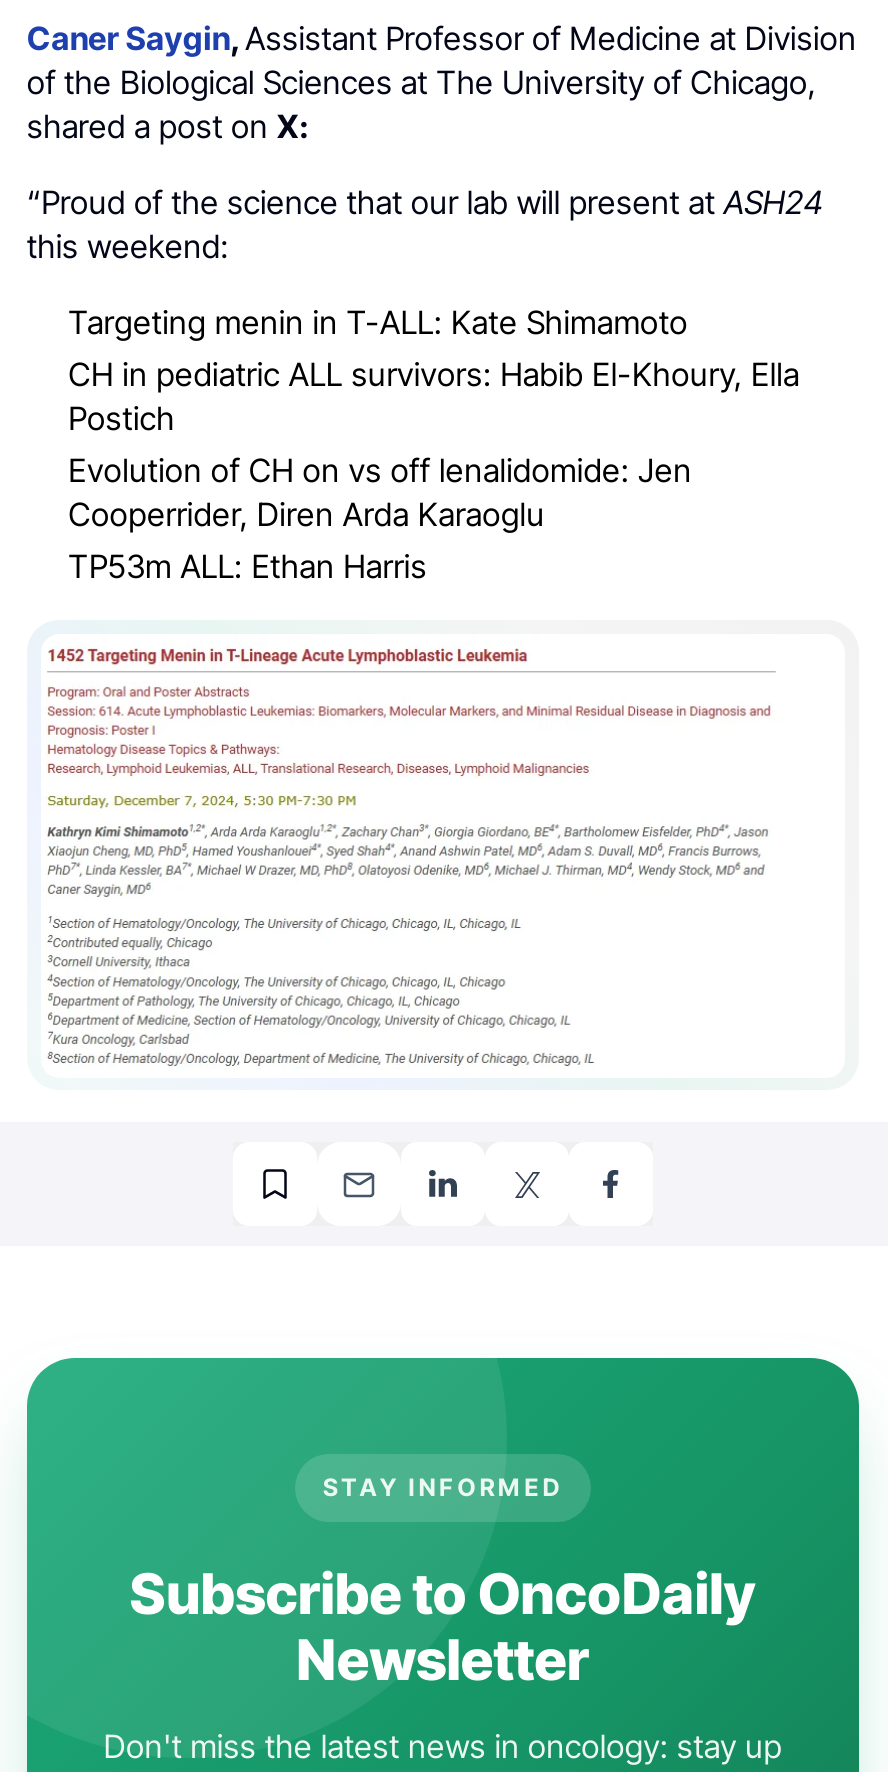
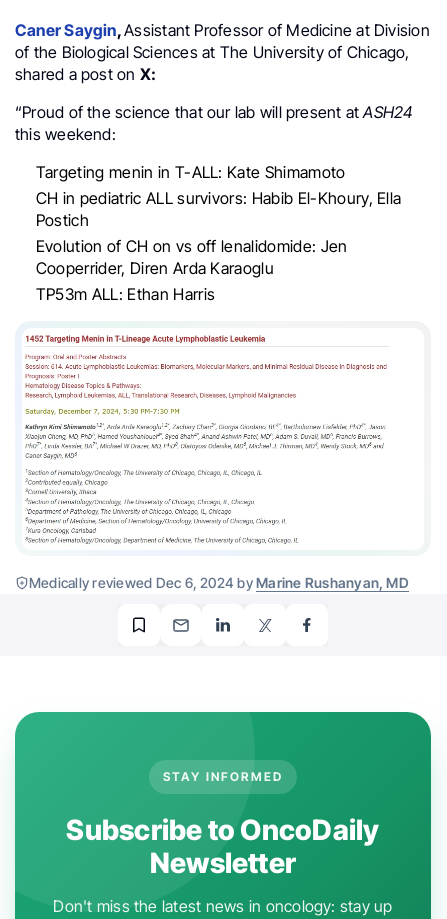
+ Medically reviewed Dec 6, 2024 by Marine Rushanyan, MD
